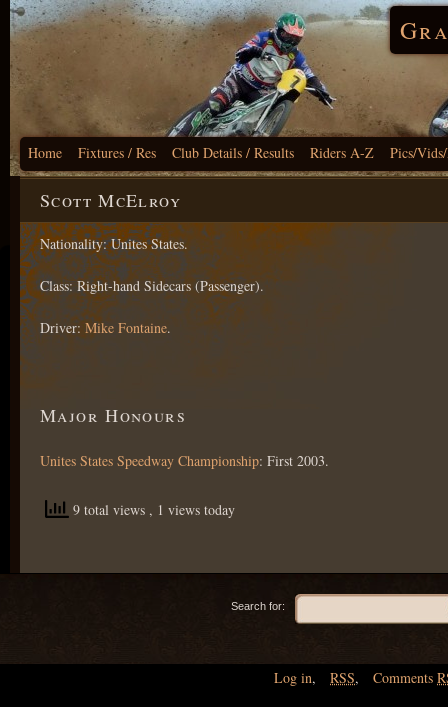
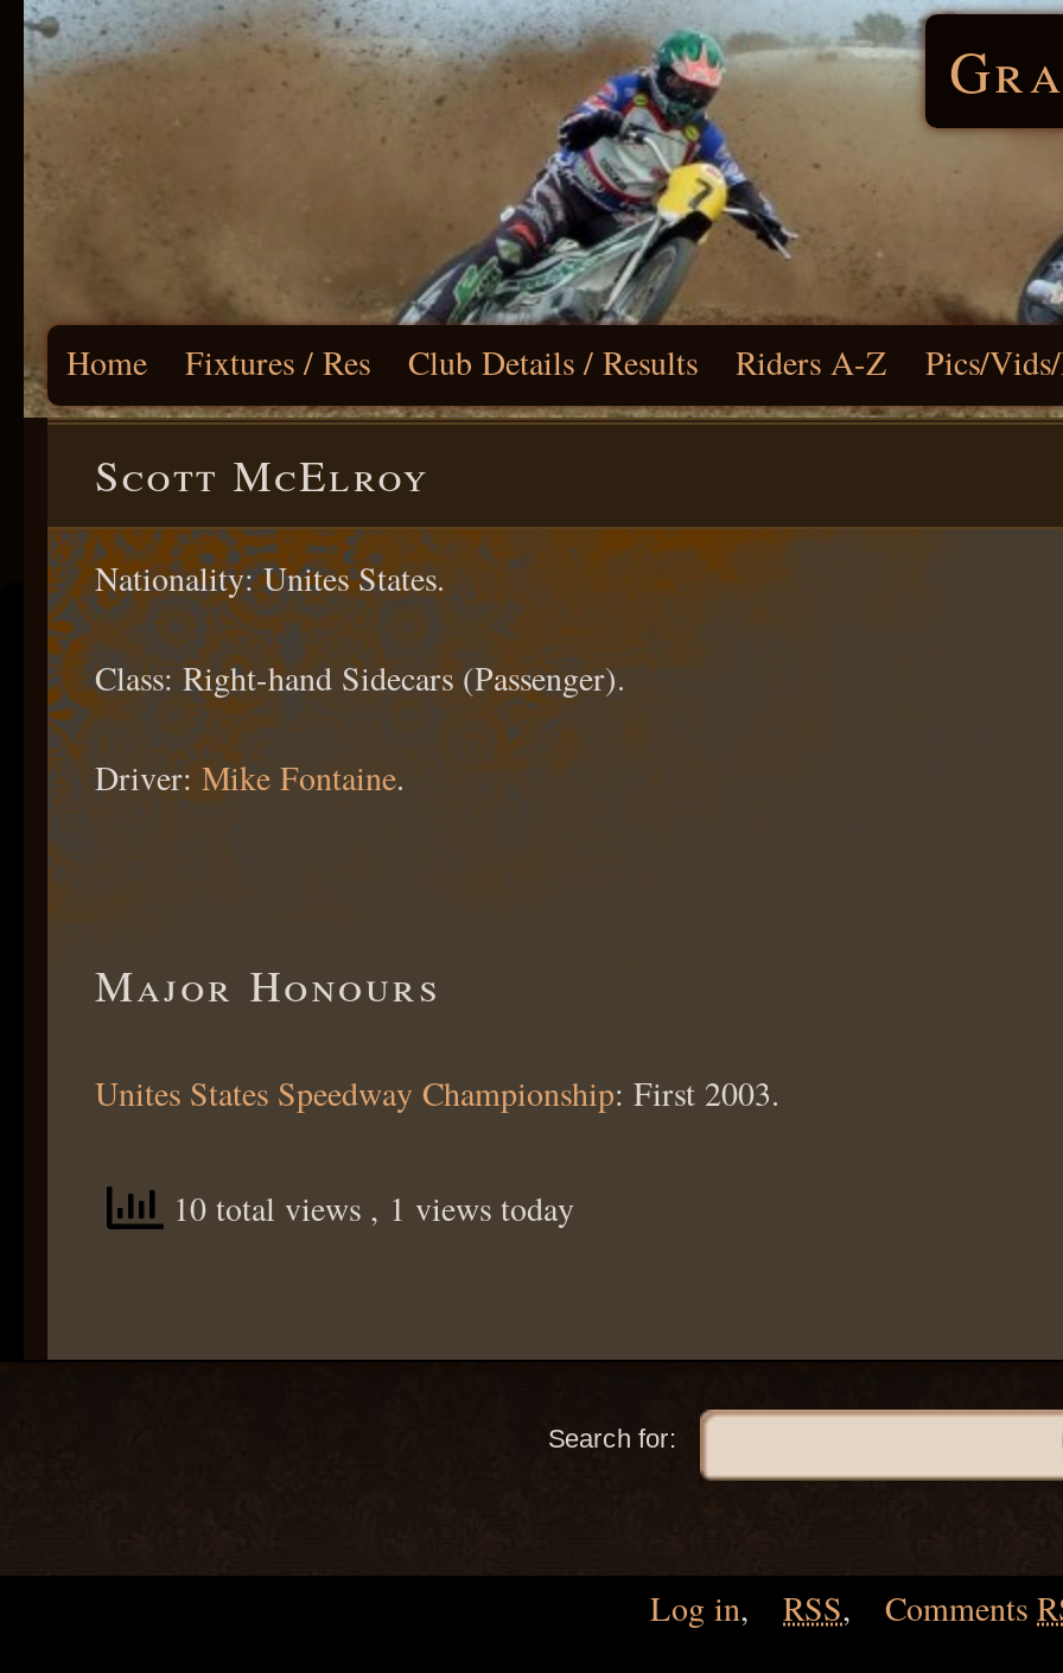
- 9 total views, 1 views today
+ 10 total views, 1 views today
